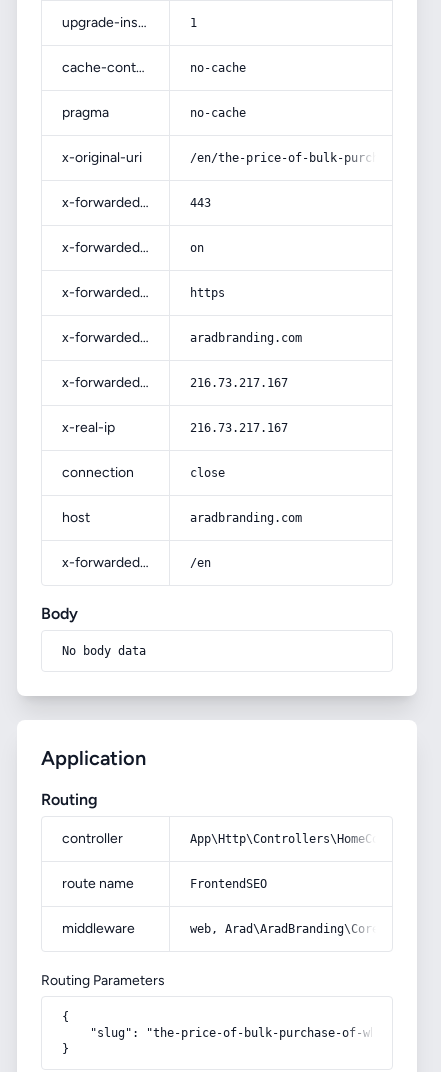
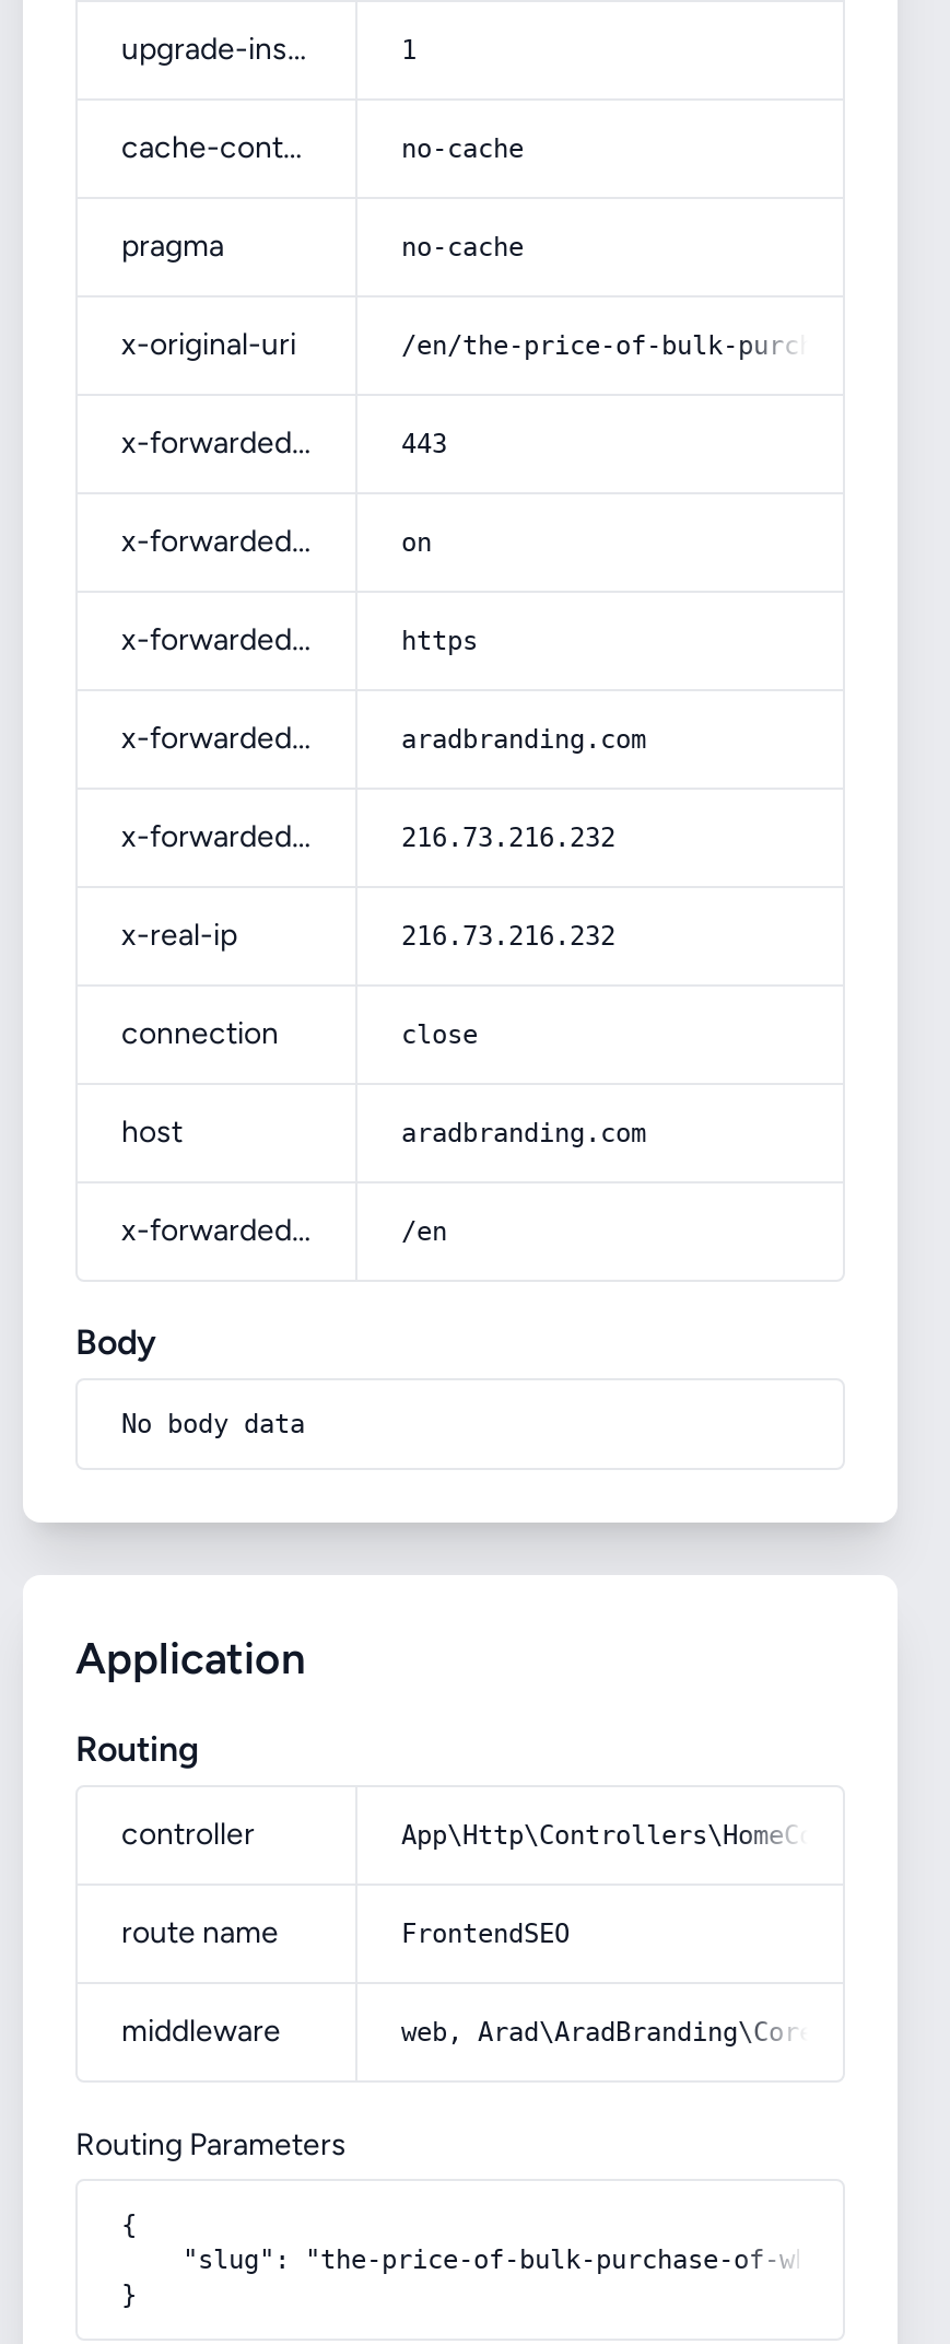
- 216.73.217.167
+ 216.73.216.232

- 216.73.217.167
+ 216.73.216.232
